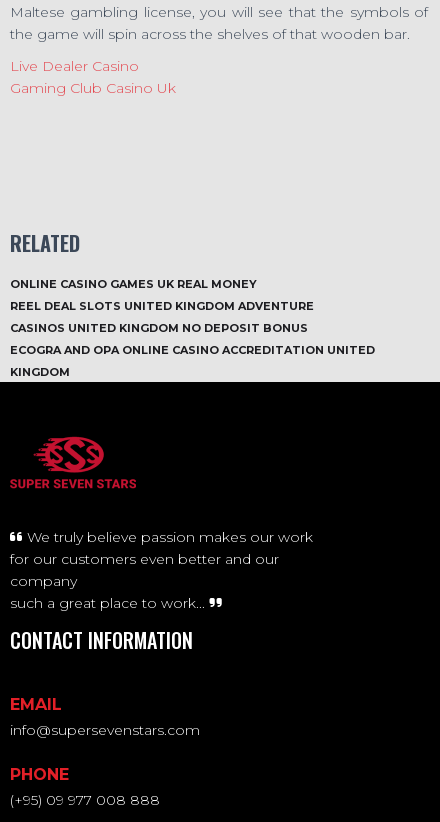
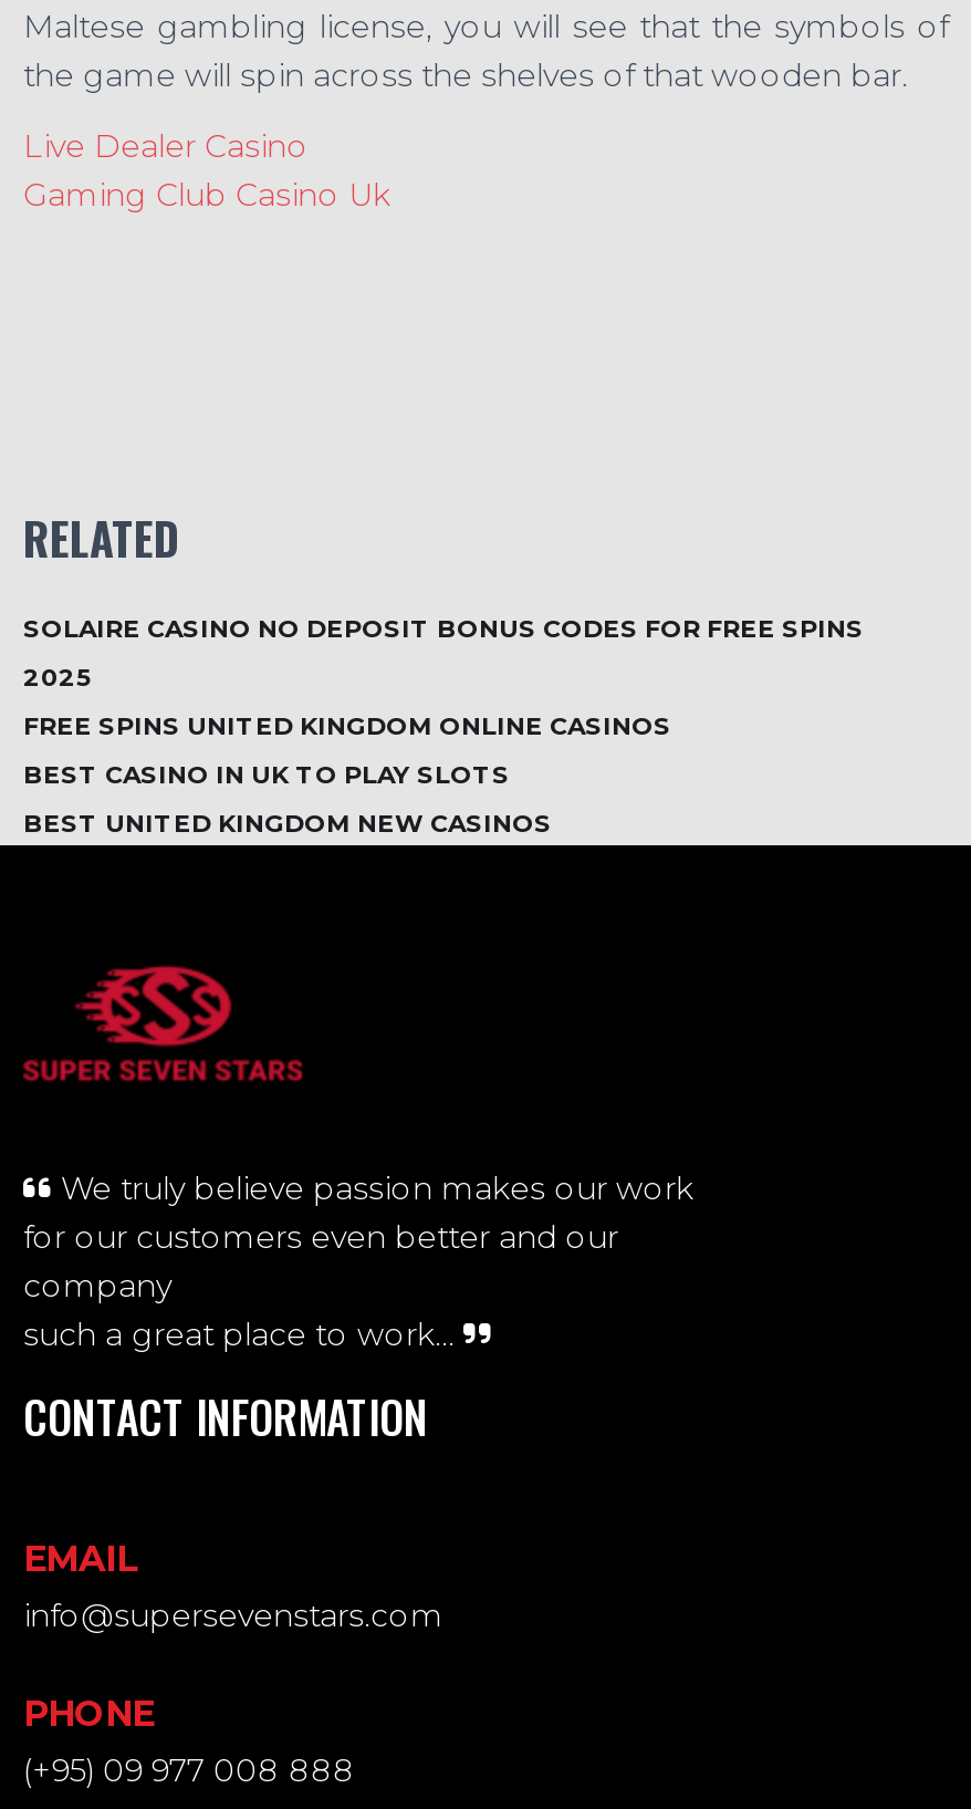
- ONLINE CASINO GAMES UK REAL MONEY
+ SOLAIRE CASINO NO DEPOSIT BONUS CODES FOR FREE SPINS

- REEL DEAL SLOTS UNITED KINGDOM ADVENTURE
+ 2025

- CASINOS UNITED KINGDOM NO DEPOSIT BONUS
+ FREE SPINS UNITED KINGDOM ONLINE CASINOS

- ECOGRA AND OPA ONLINE CASINO ACCREDITATION UNITED
+ BEST CASINO IN UK TO PLAY SLOTS

- KINGDOM
+ BEST UNITED KINGDOM NEW CASINOS
